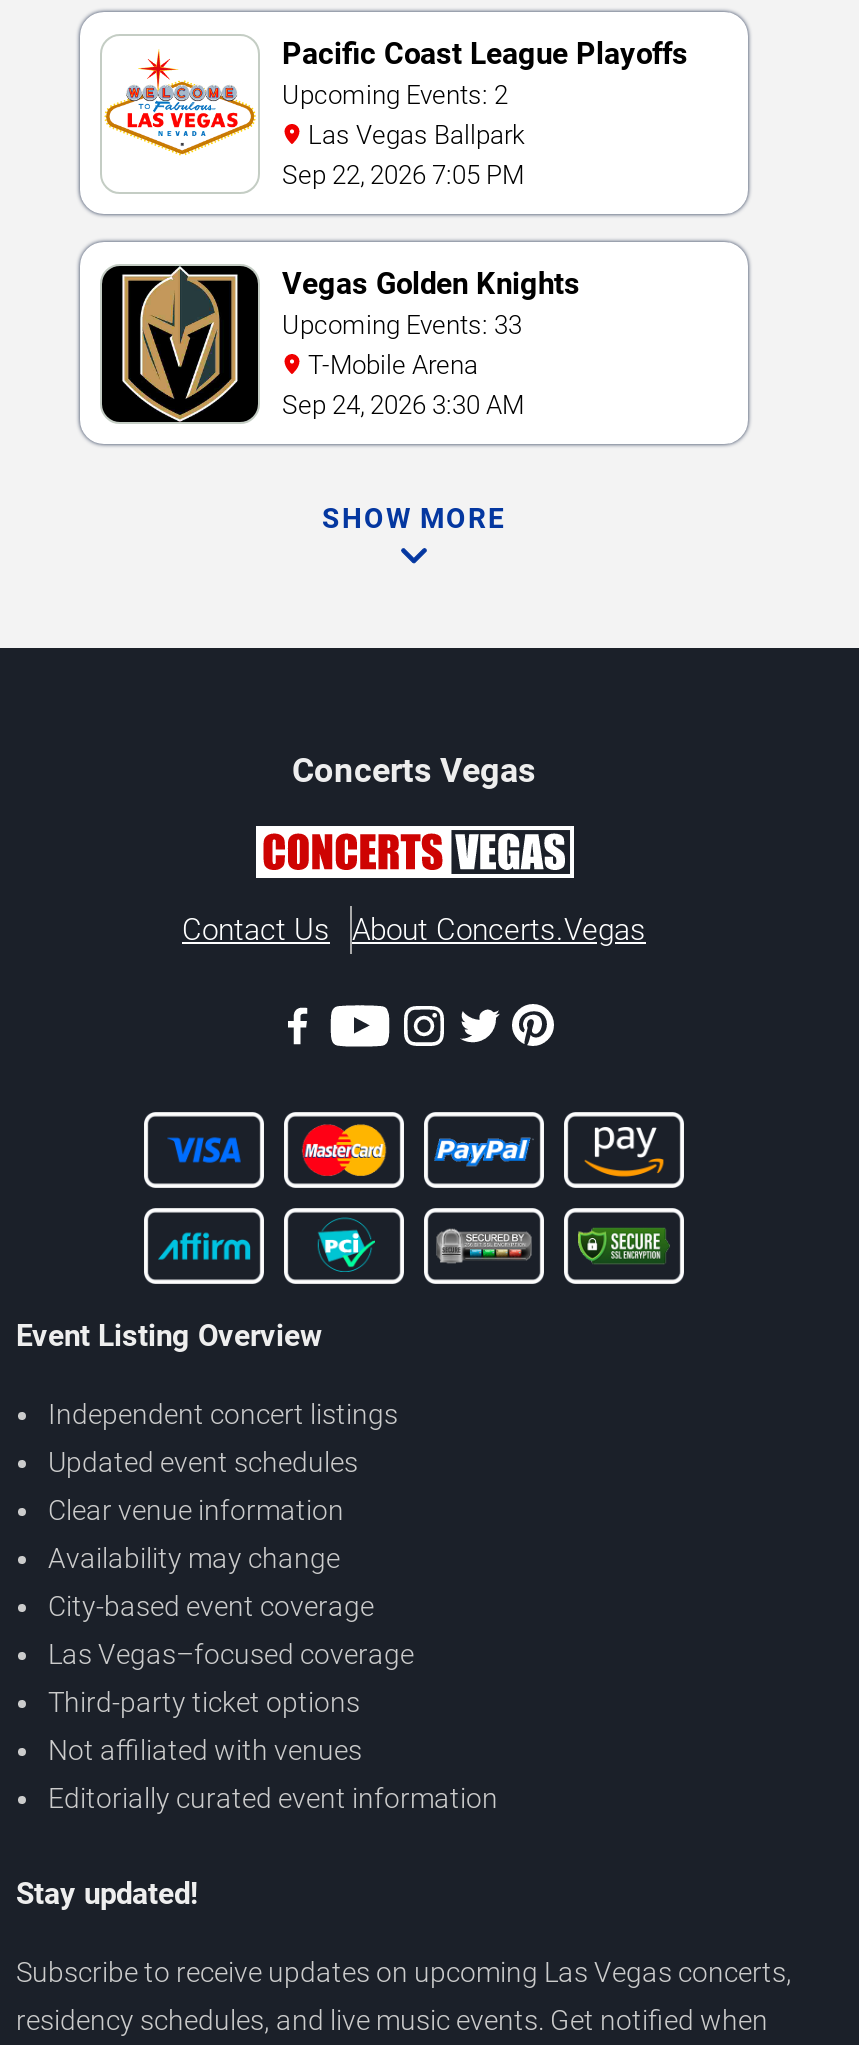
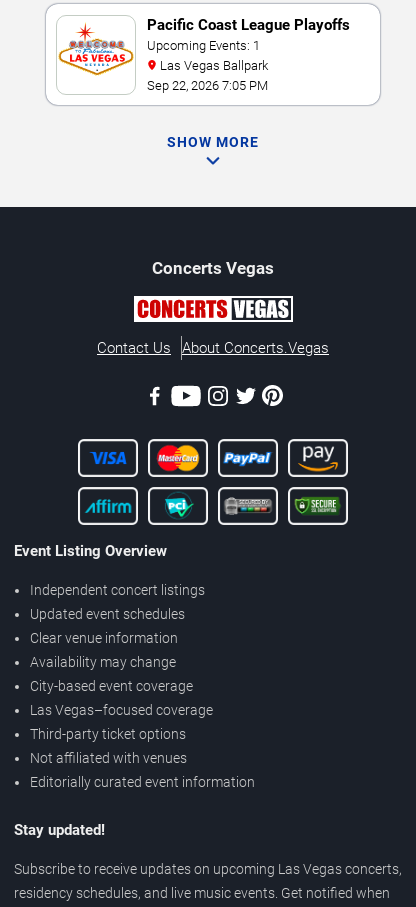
- Upcoming Events: 2
+ Upcoming Events: 1

- [image]
- Vegas Golden Knights
- Upcoming Events: 33
- T-Mobile Arena
- Sep 24, 2026 3:30 AM
